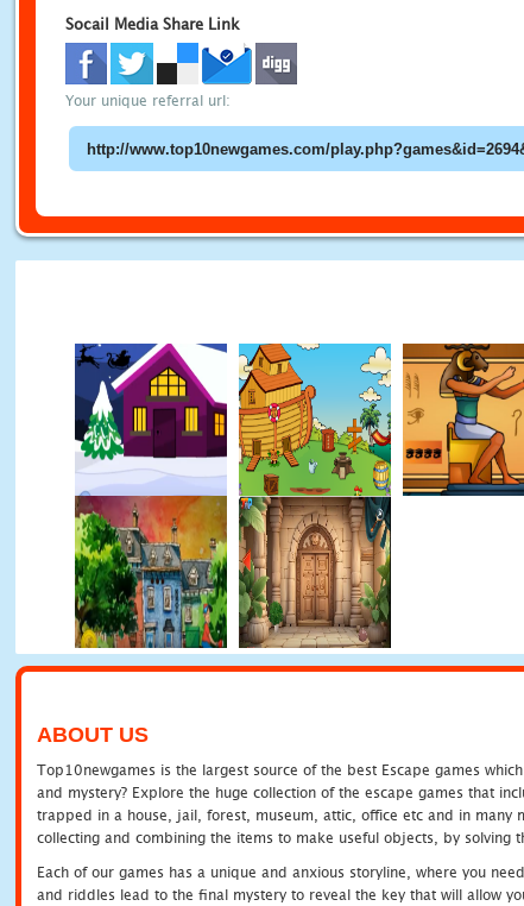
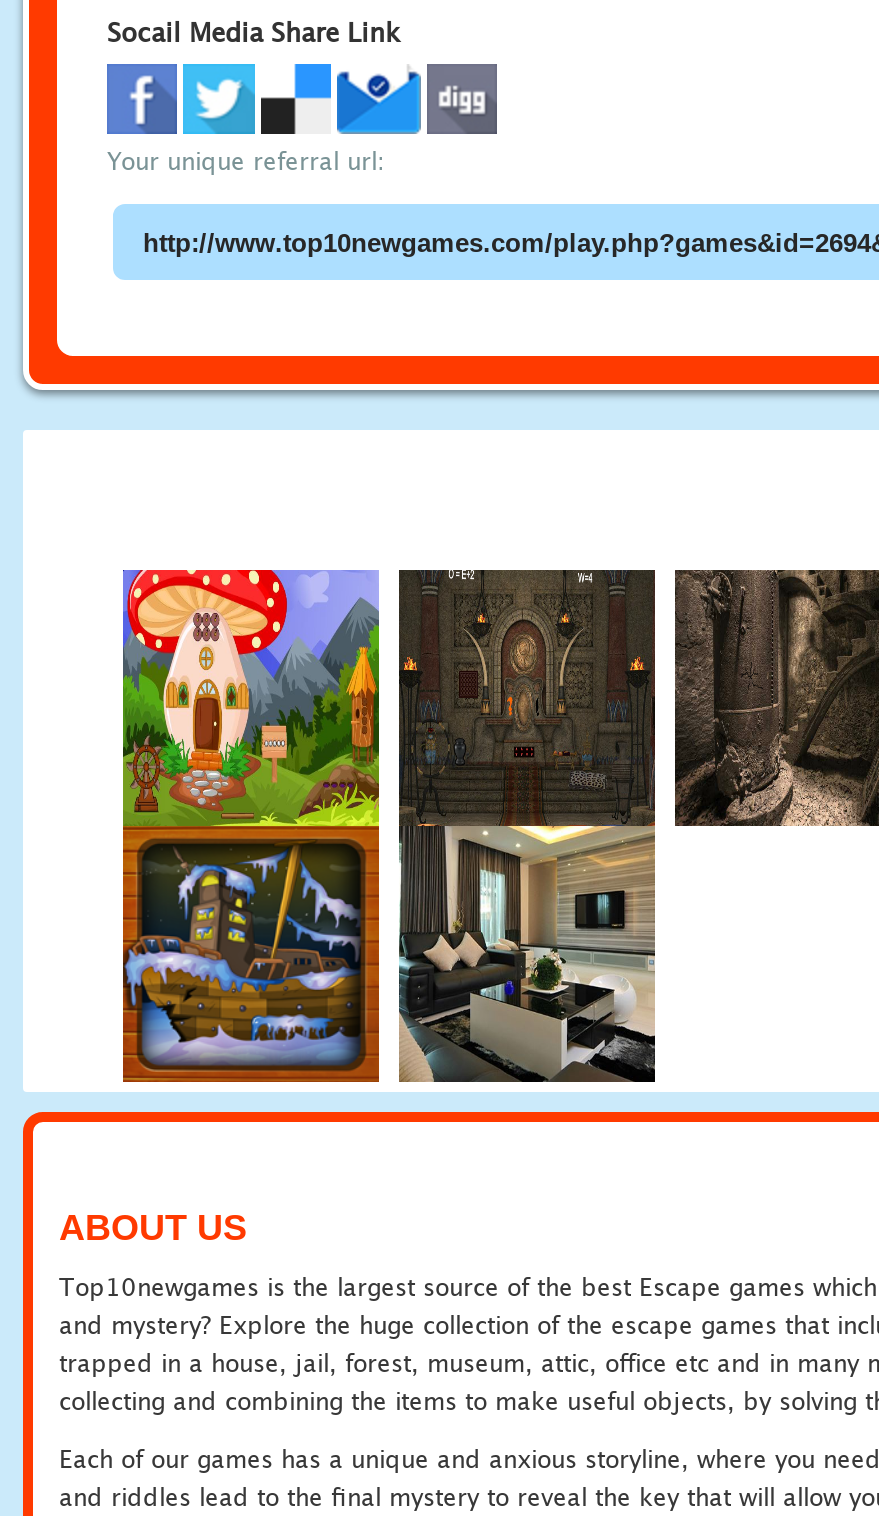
- [image]
+ [image]

- [image]
+ [image]

- [image]
+ [image]
